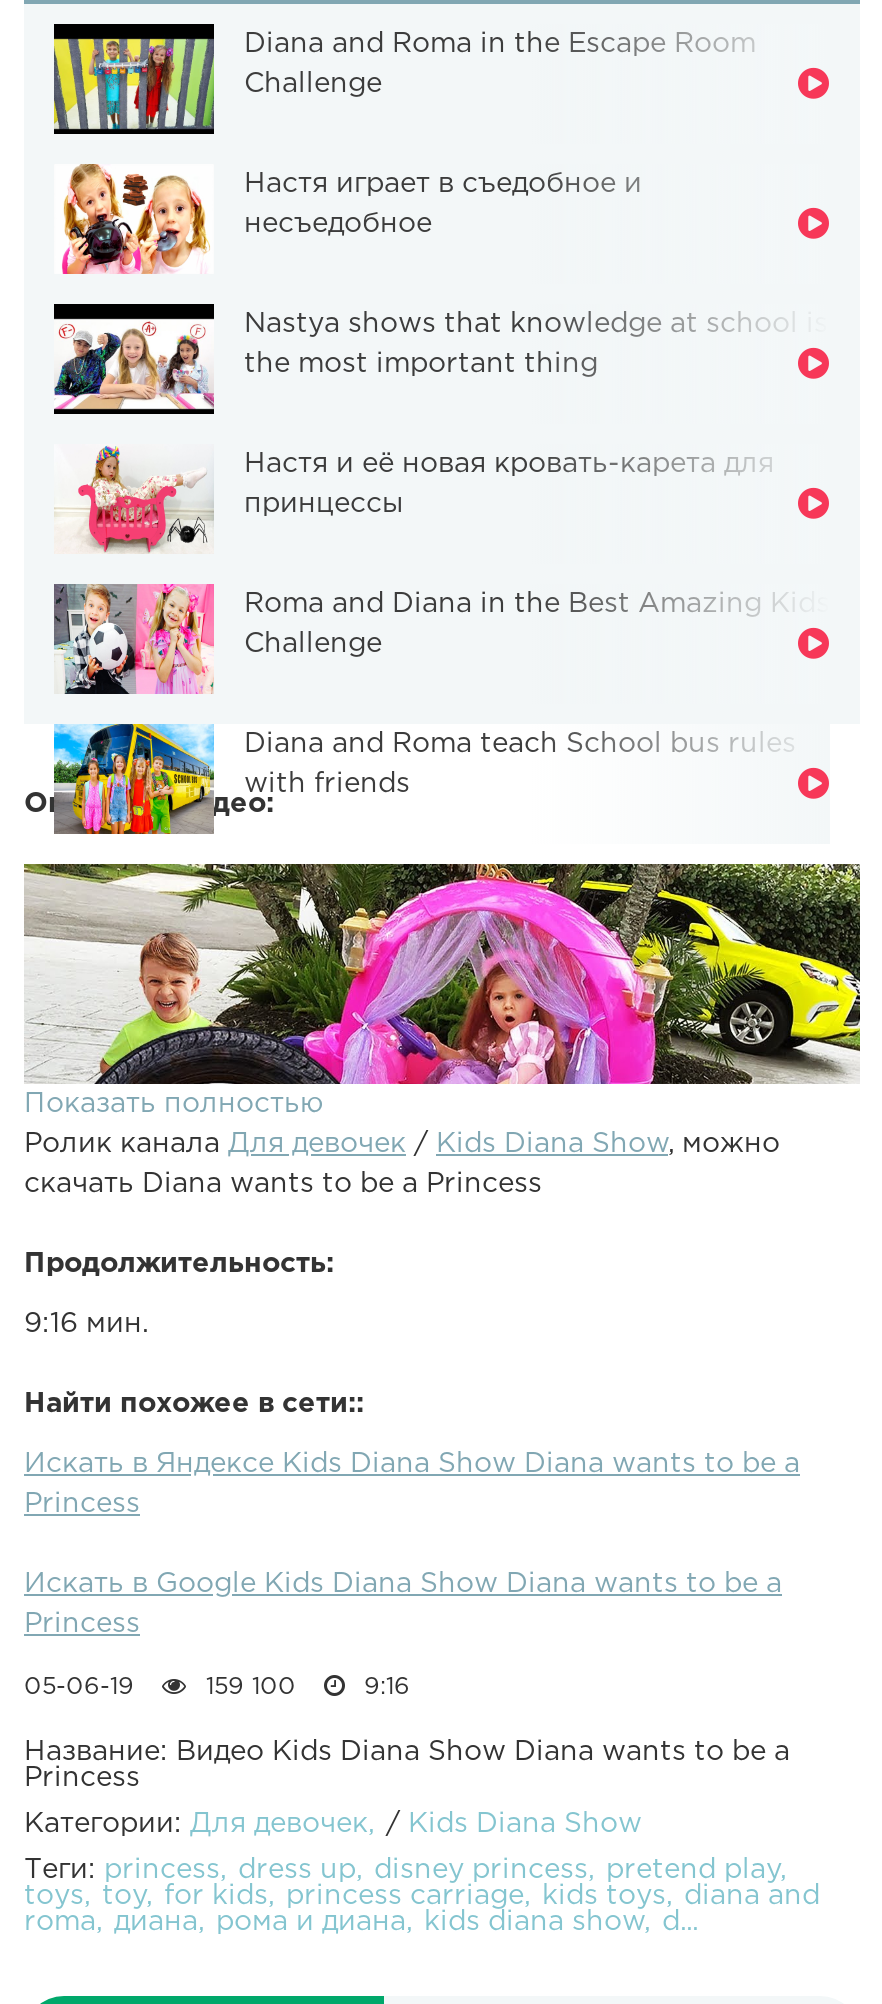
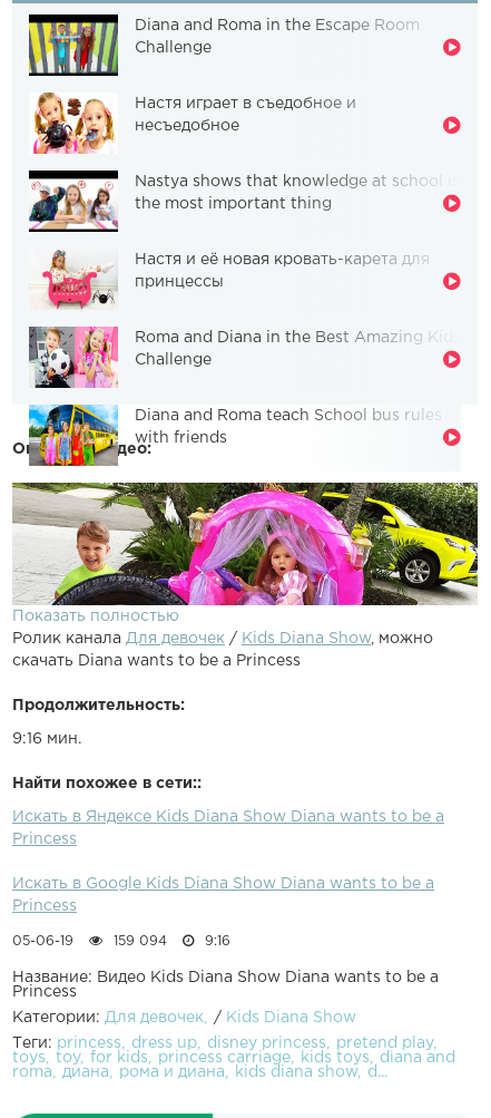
- 159 100
+ 159 094
